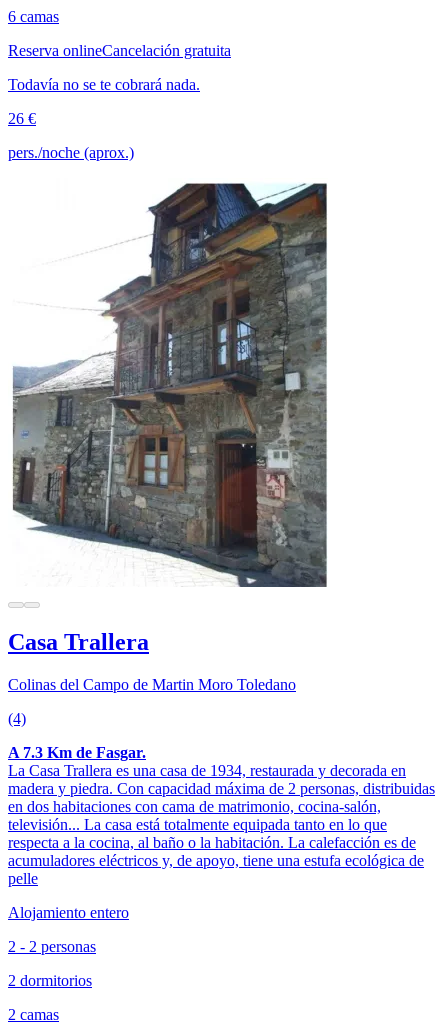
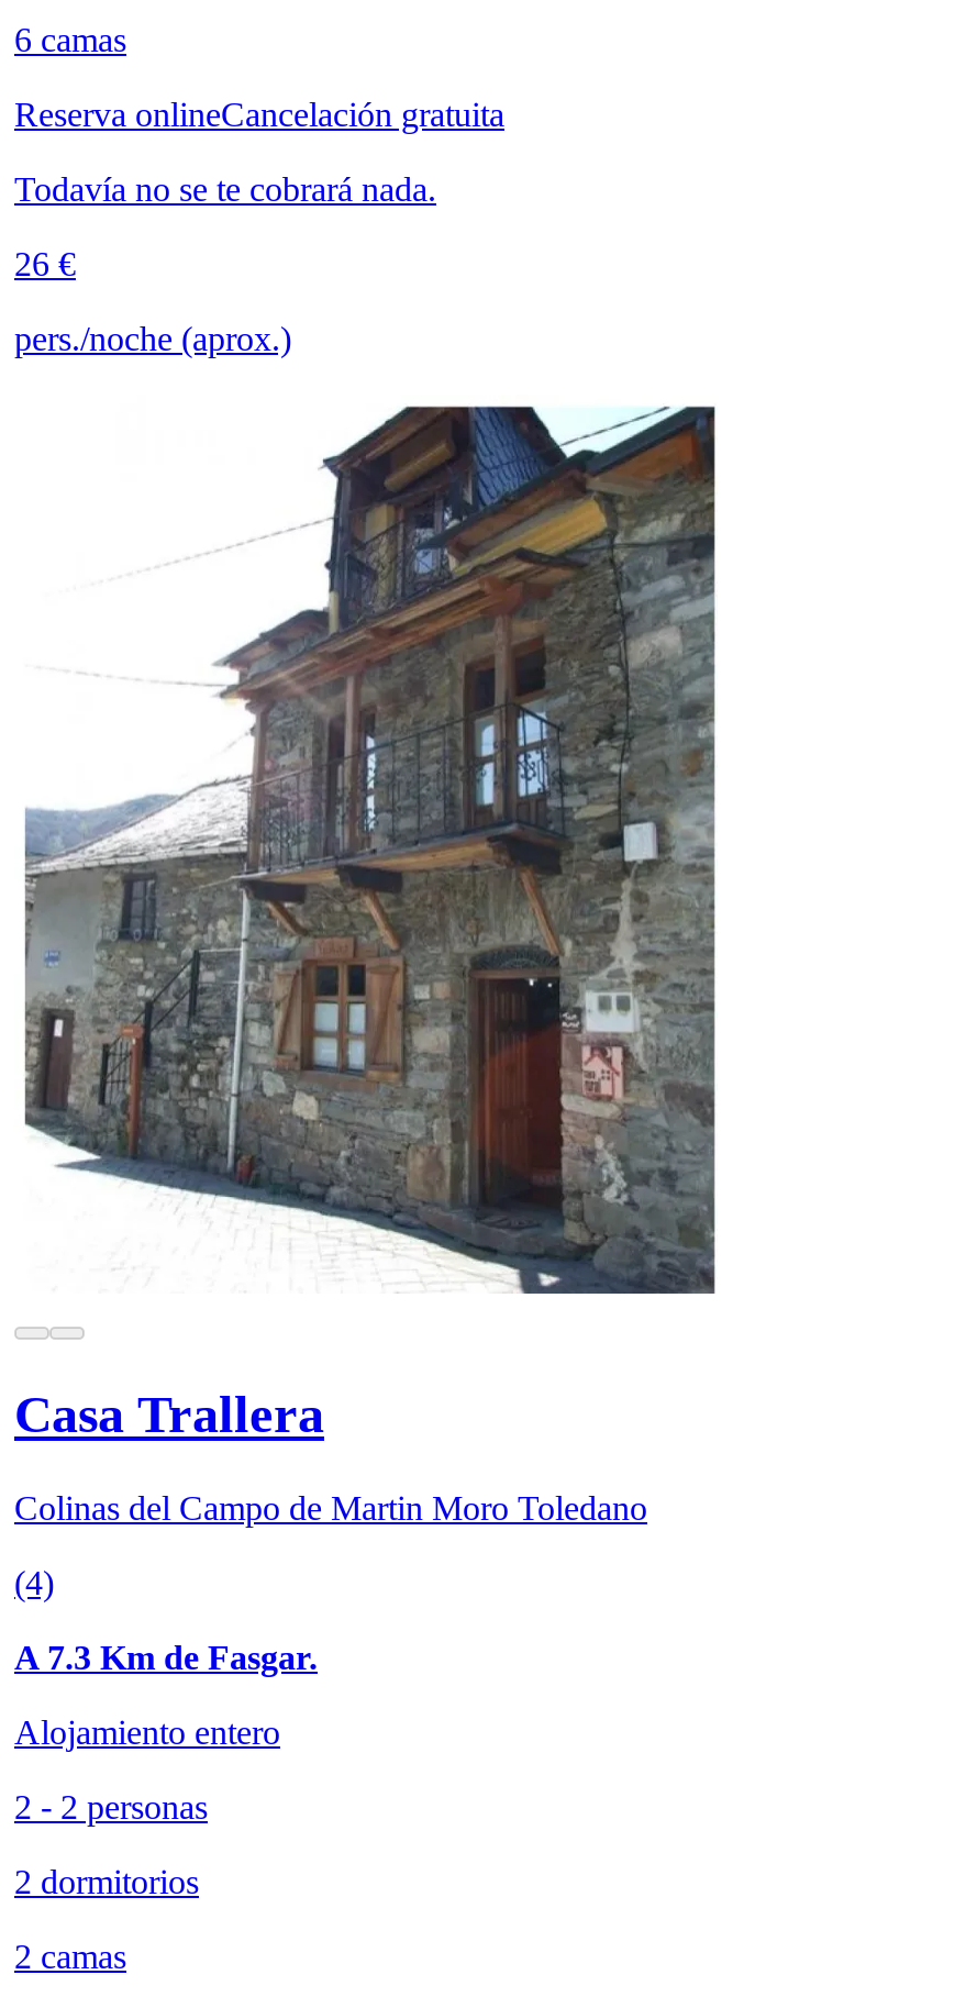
- La Casa Trallera es una casa de 1934, restaurada y decorada en
- madera y piedra. Con capacidad máxima de 2 personas, distribuidas
- en dos habitaciones con cama de matrimonio, cocina-salón,
- televisión... La casa está totalmente equipada tanto en lo que
- respecta a la cocina, al baño o la habitación. La calefacción es de
- acumuladores eléctricos y, de apoyo, tiene una estufa ecológica de
- pelle
